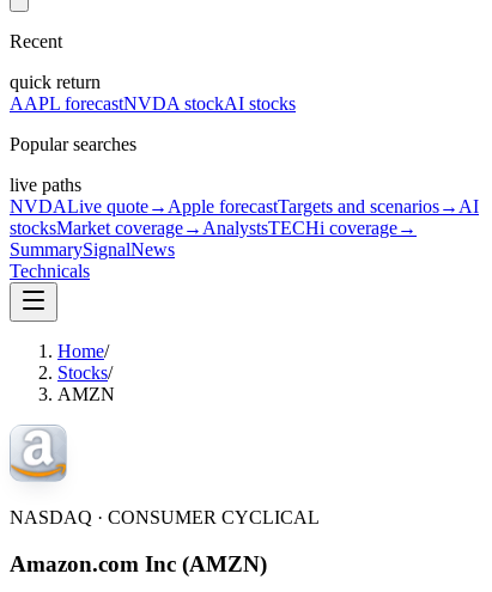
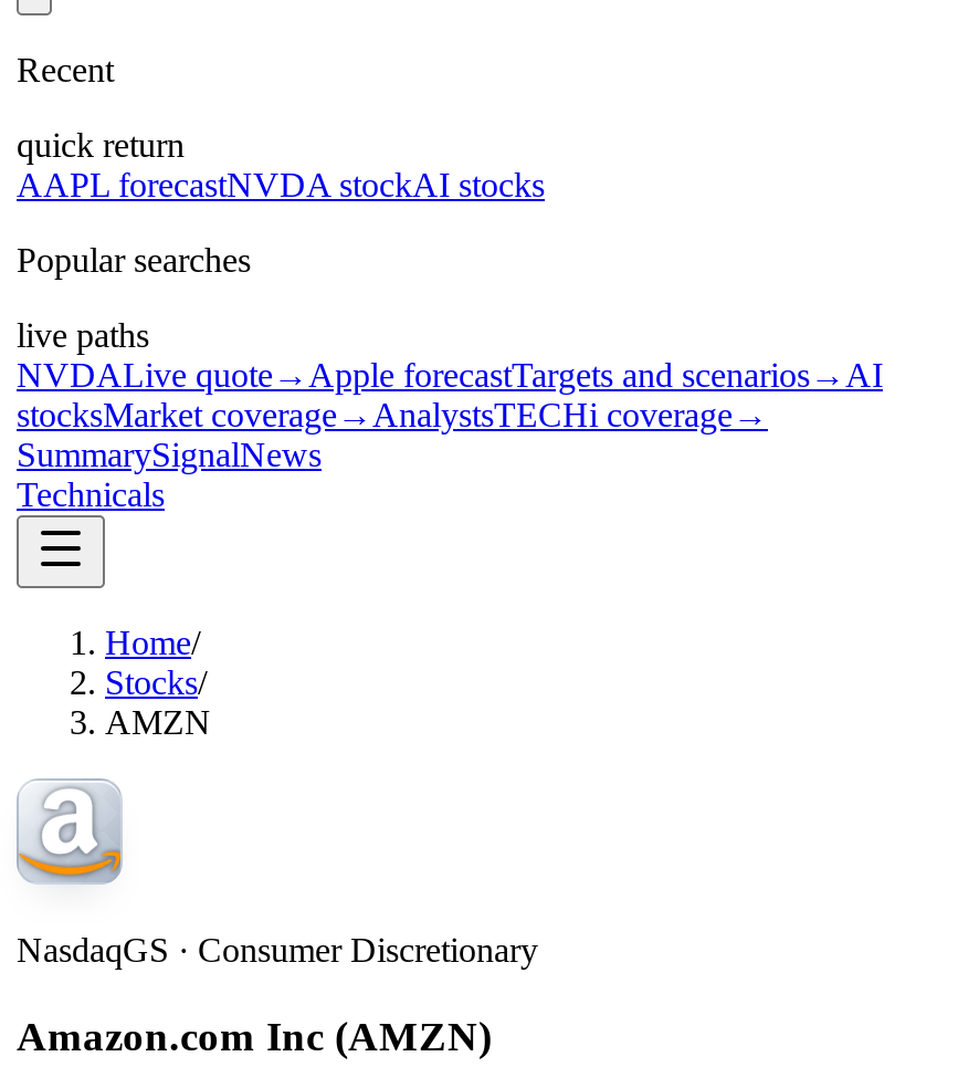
- NASDAQ · CONSUMER CYCLICAL
+ NasdaqGS · Consumer Discretionary
